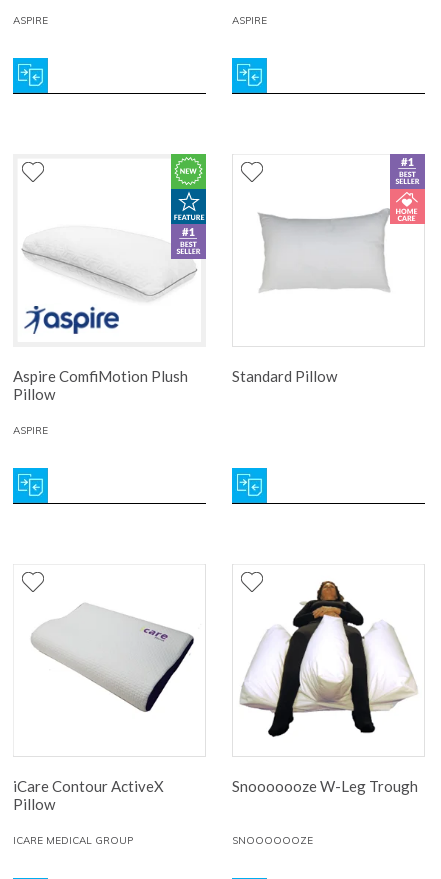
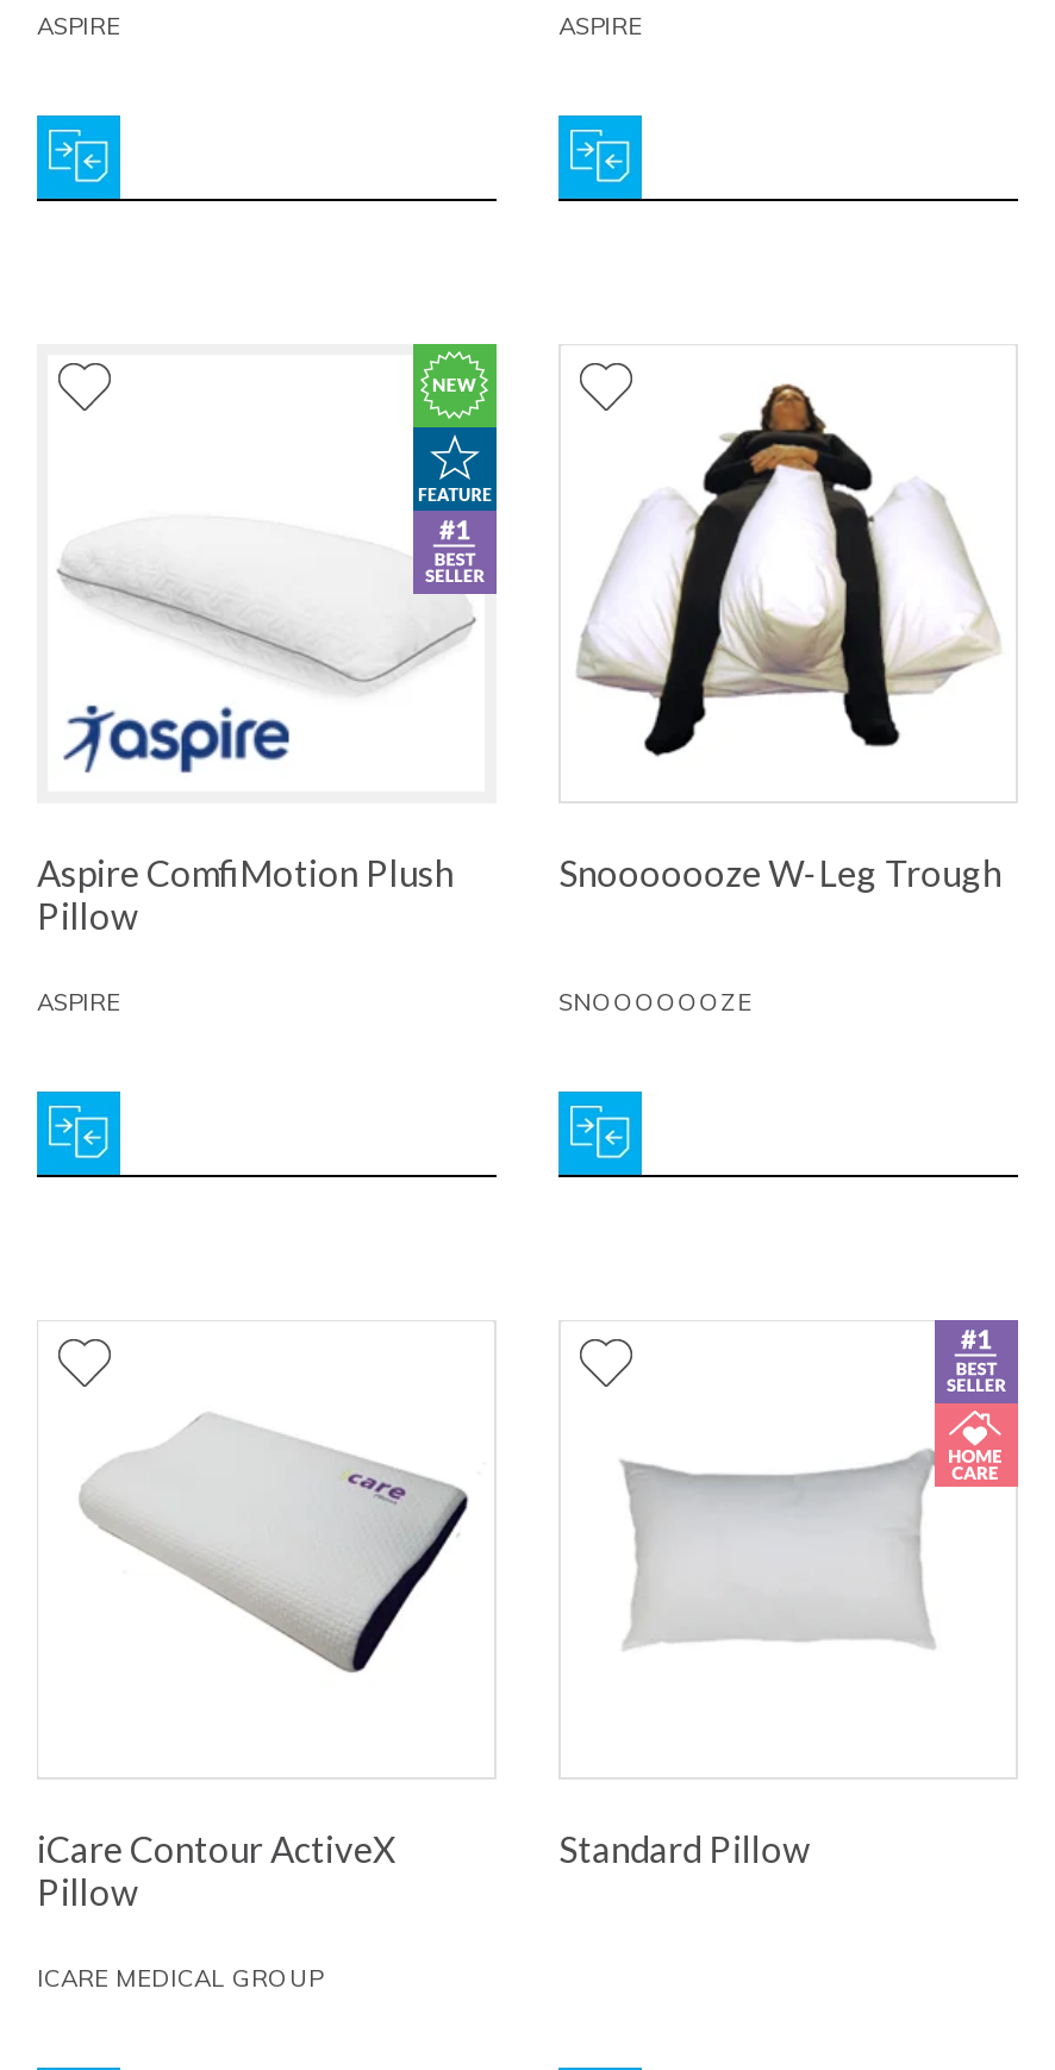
moved down: [image] | Standard Pillow

moved up: [image] | Snooooooze W-Leg Trough | SNOOOOOOZE
